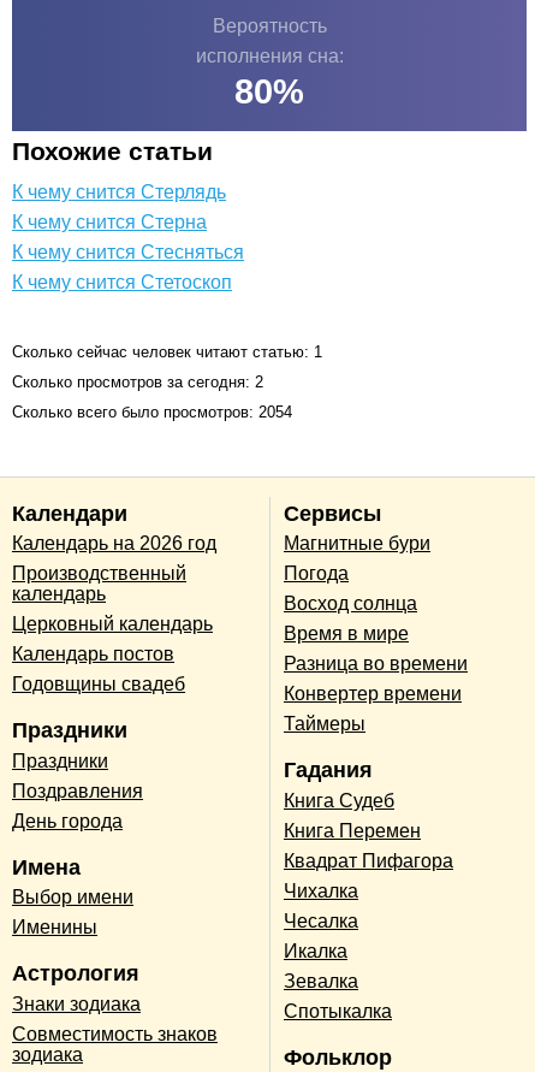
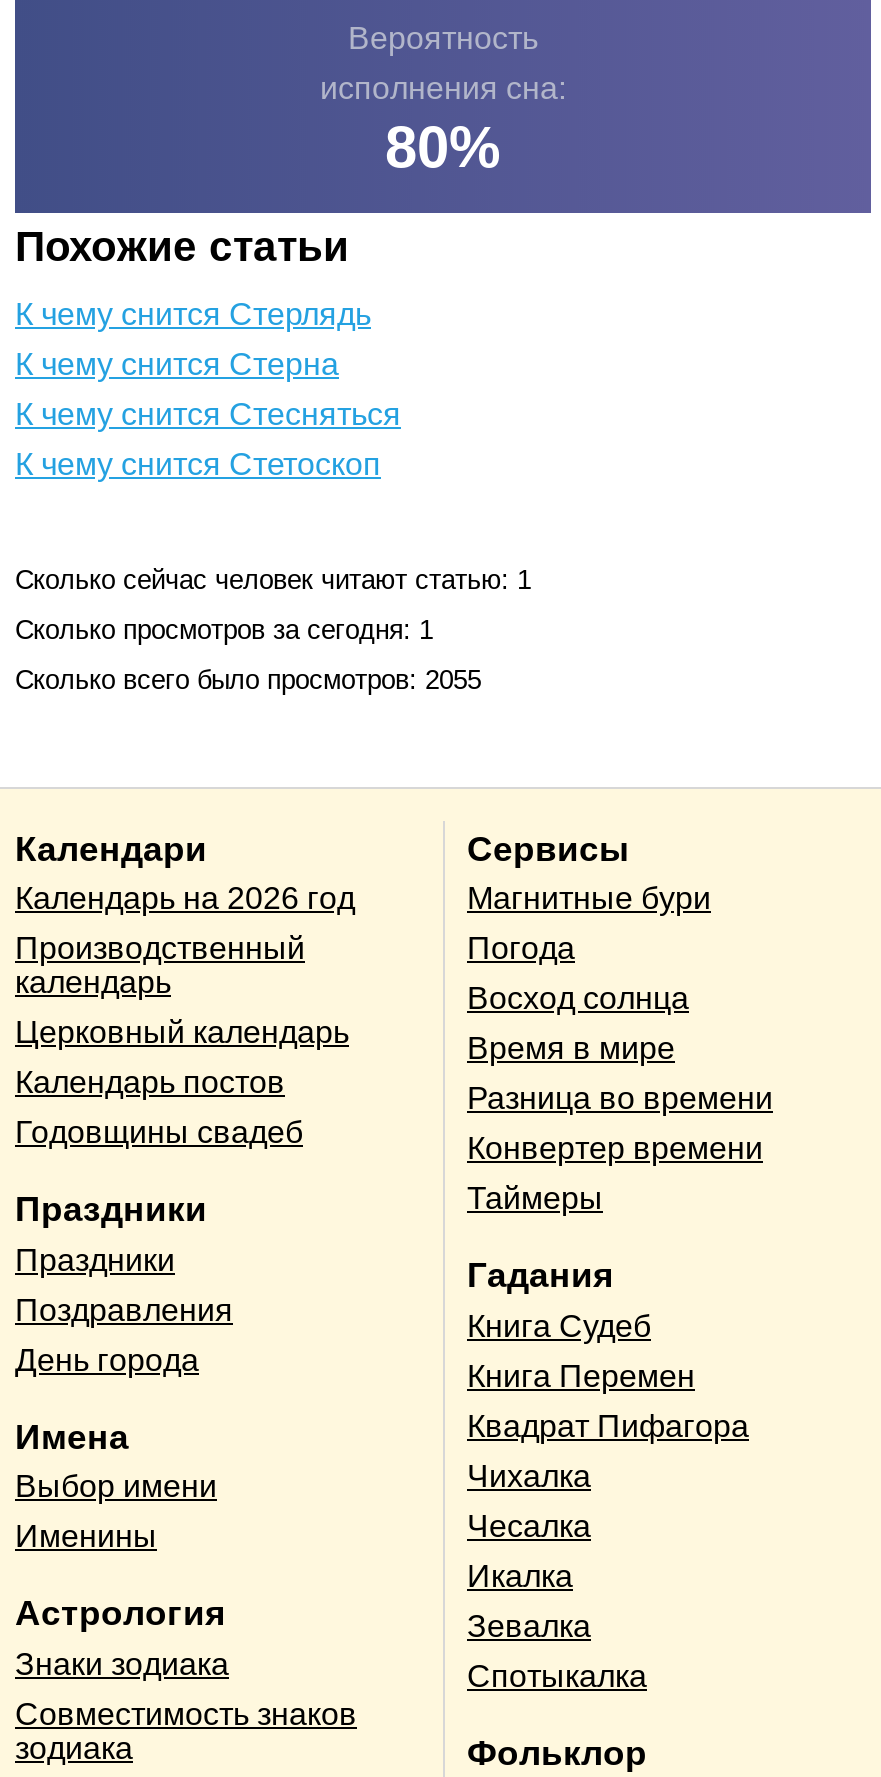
- Сколько просмотров за сегодня: 2
+ Сколько просмотров за сегодня: 1

- Сколько всего было просмотров: 2054
+ Сколько всего было просмотров: 2055
